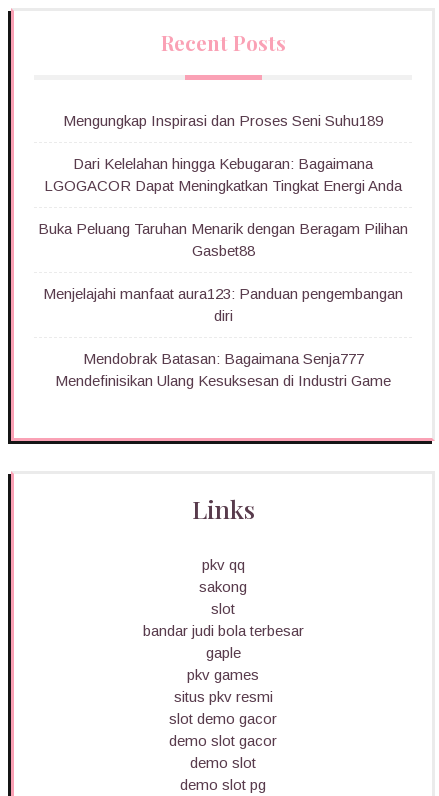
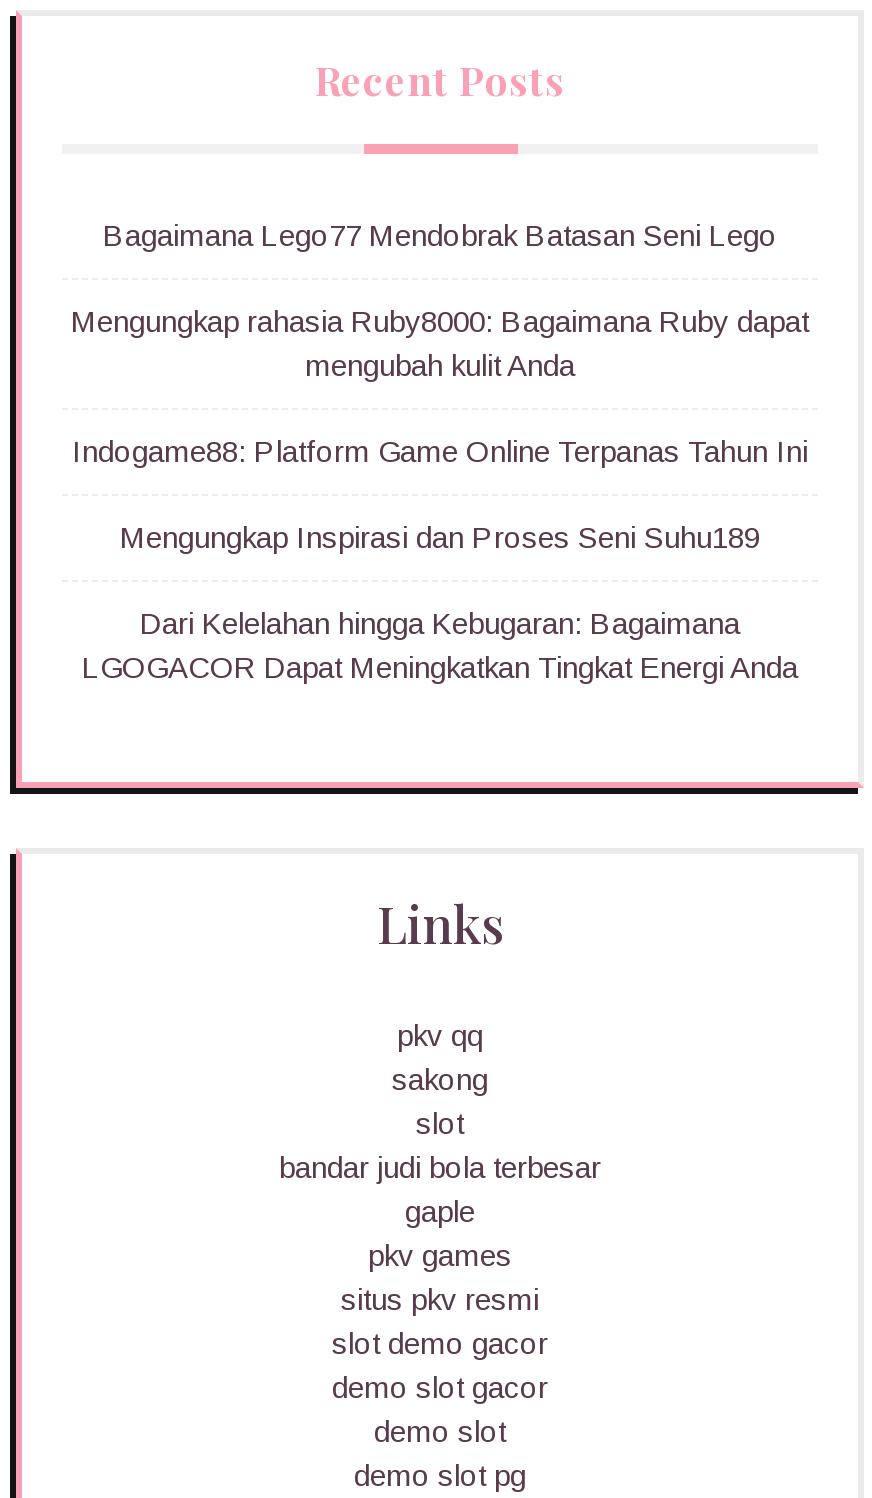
+ Bagaimana Lego77 Mendobrak Batasan Seni Lego
+ Mengungkap rahasia Ruby8000: Bagaimana Ruby dapat
+ mengubah kulit Anda
+ Indogame88: Platform Game Online Terpanas Tahun Ini

moved down: Mengungkap Inspirasi dan Proses Seni Suhu189 | Dari Kelelahan hingga Kebugaran: Bagaimana | LGOGACOR Dapat Meningkatkan Tingkat Energi Anda

- Buka Peluang Taruhan Menarik dengan Beragam Pilihan
- Gasbet88
- Menjelajahi manfaat aura123: Panduan pengembangan
- diri
- Mendobrak Batasan: Bagaimana Senja777
- Mendefinisikan Ulang Kesuksesan di Industri Game
